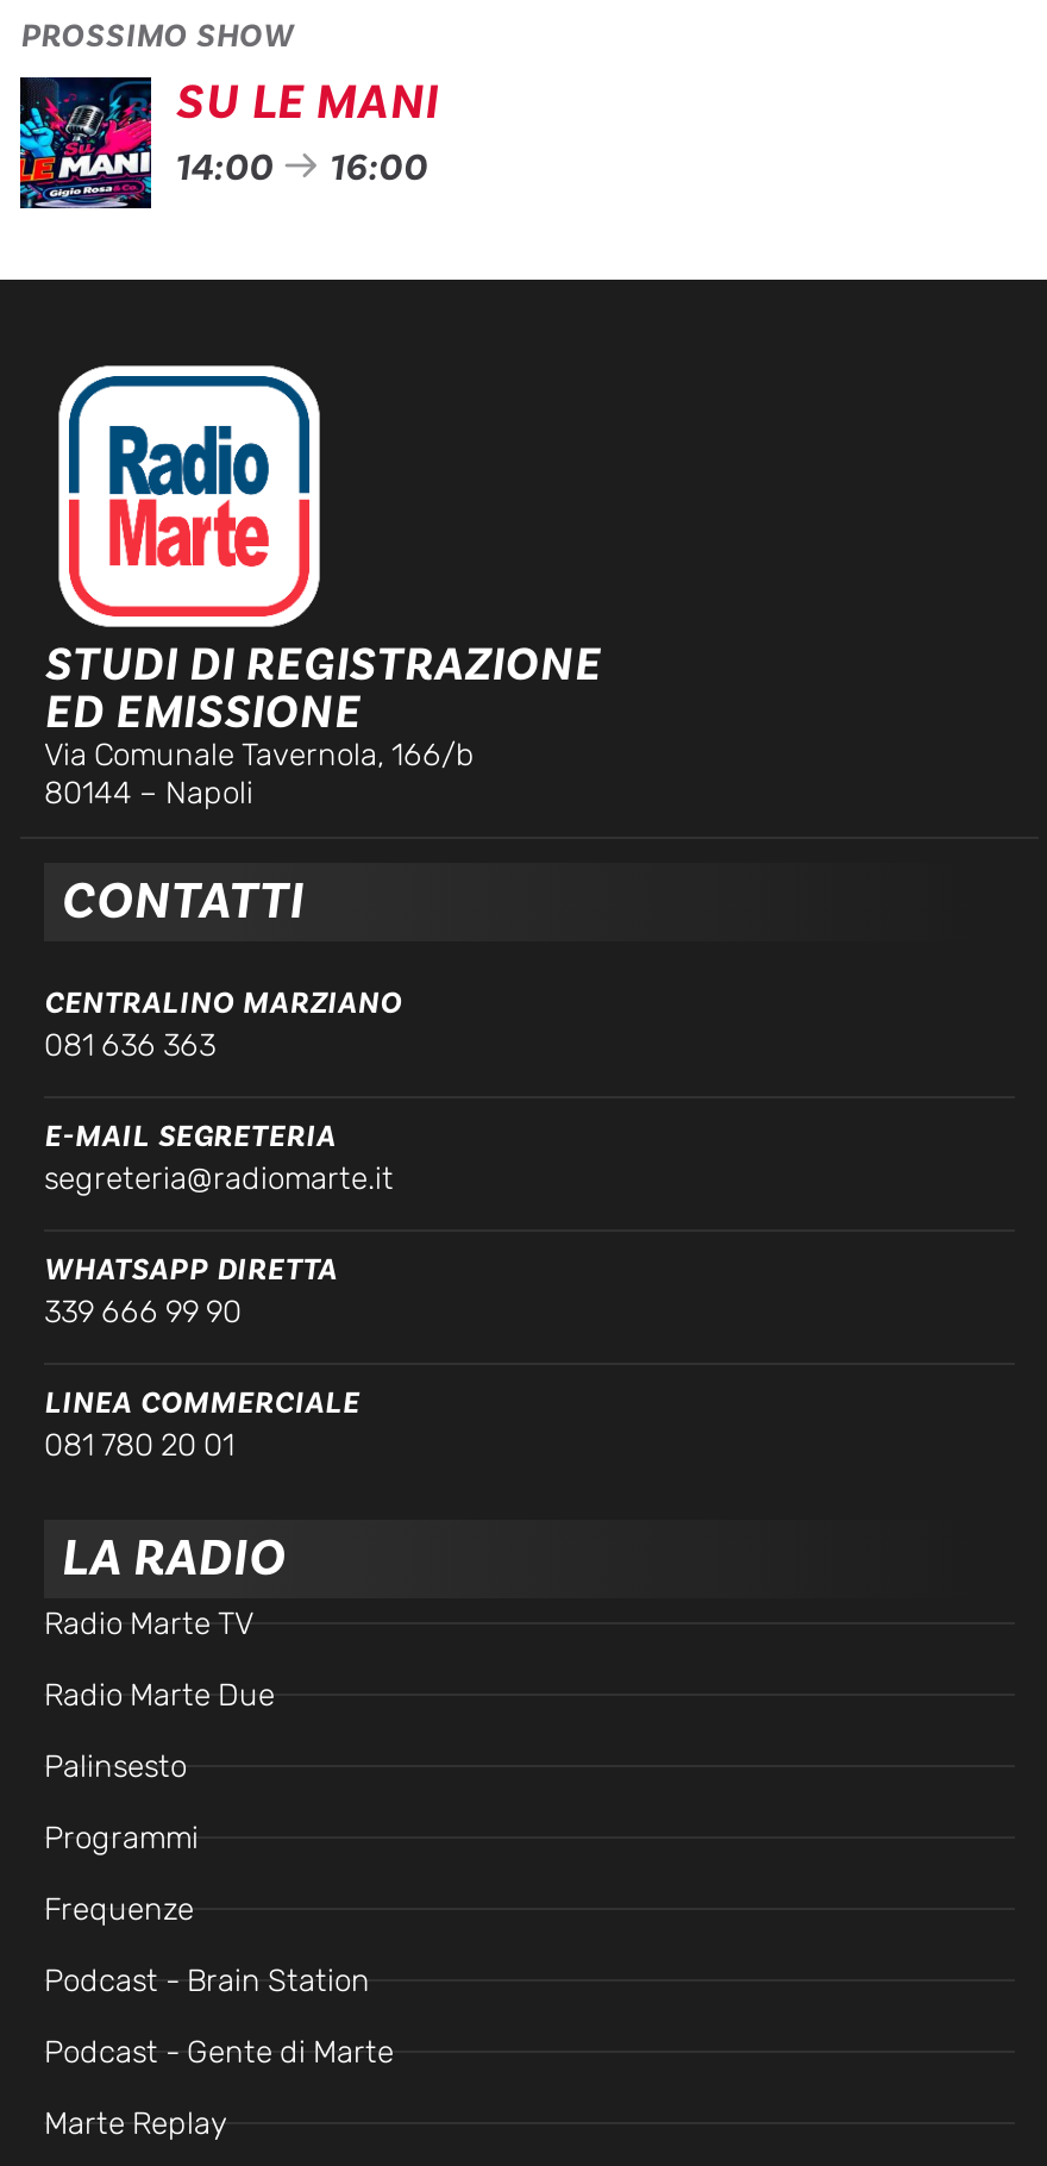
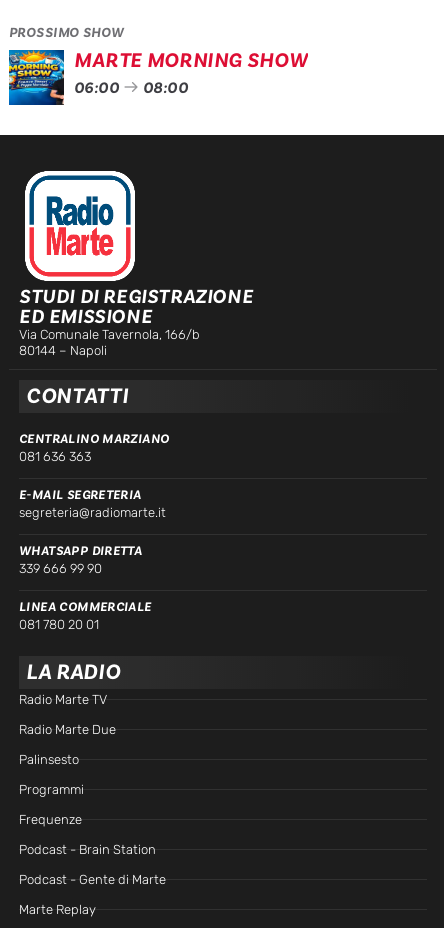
- [image]
- SU LE MANI
- 14:00
- 16:00
+ [image]
+ MARTE MORNING SHOW
+ 06:00
+ 08:00
